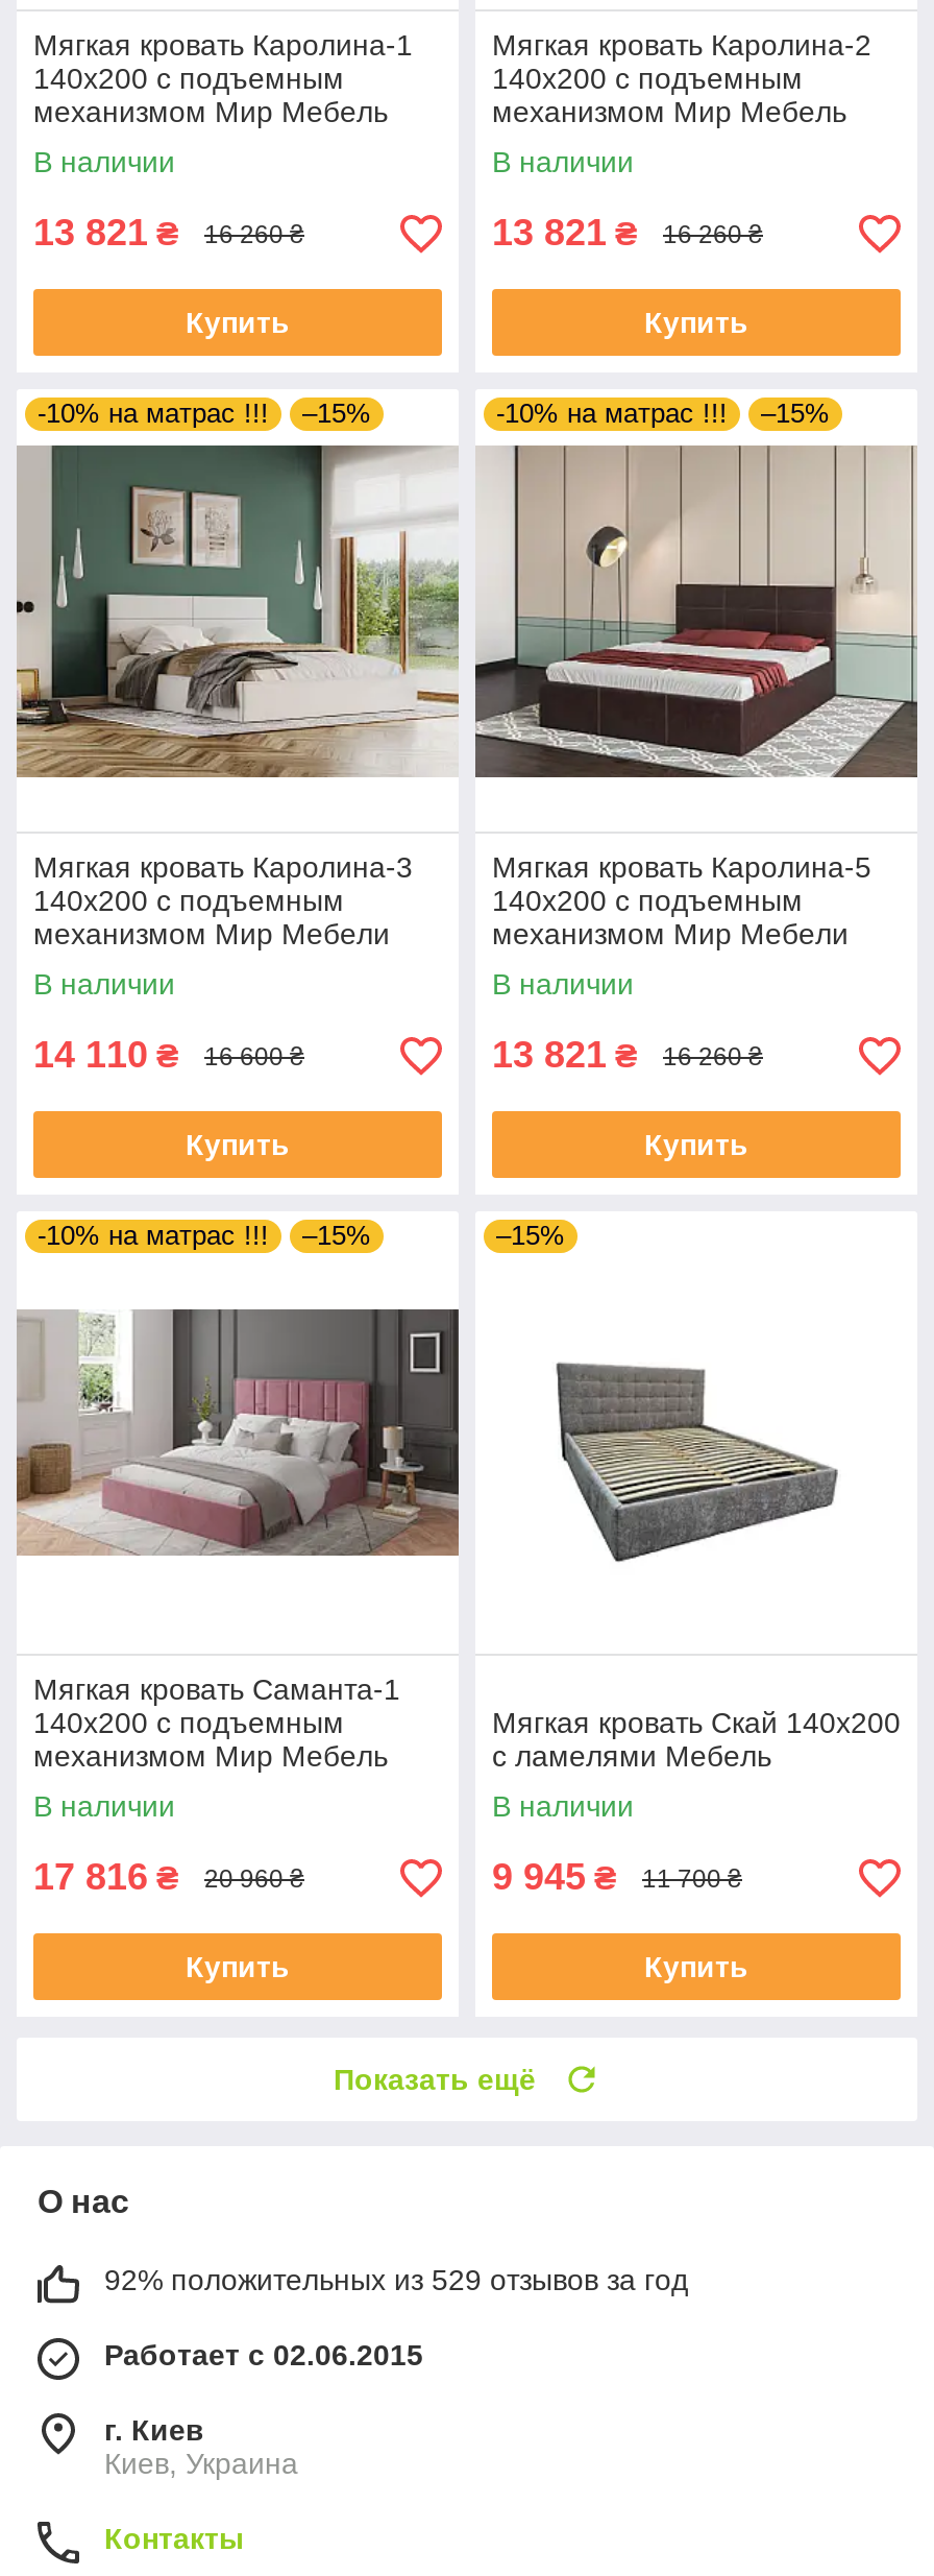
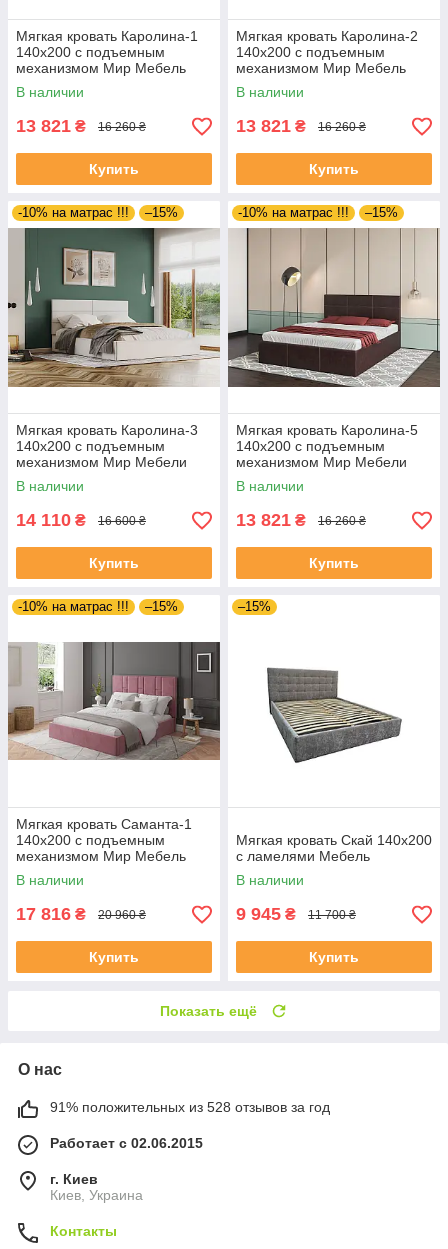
- 92% положительных из 529 отзывов за год
+ 91% положительных из 528 отзывов за год
